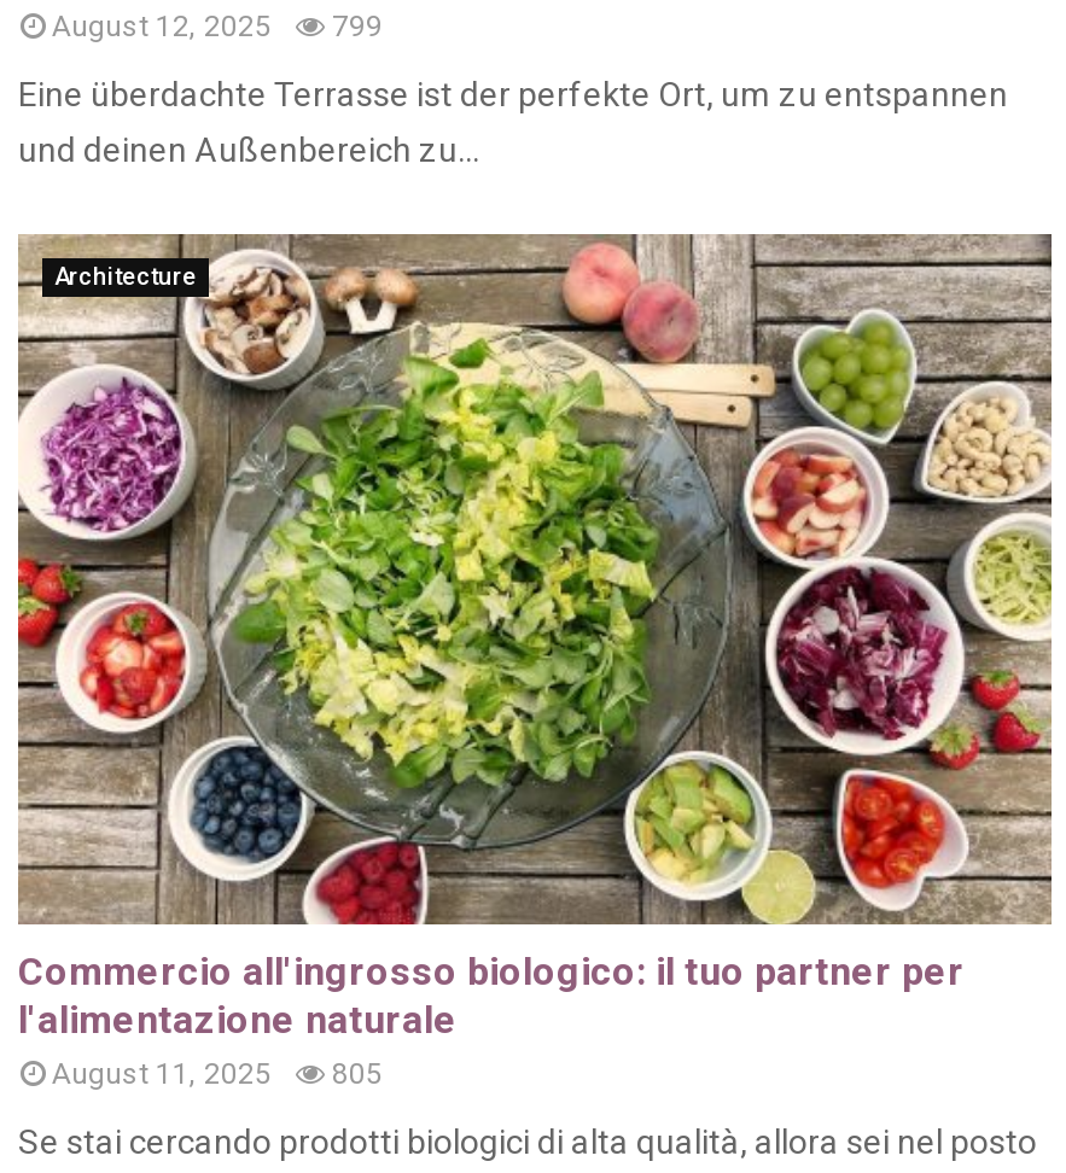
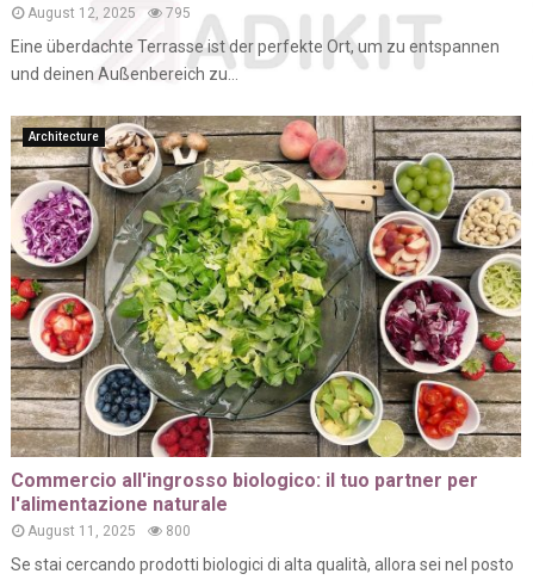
- August 12, 2025 799
+ August 12, 2025 795

- August 11, 2025 805
+ August 11, 2025 800
